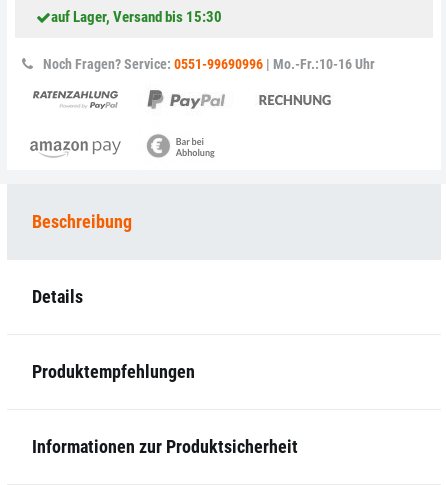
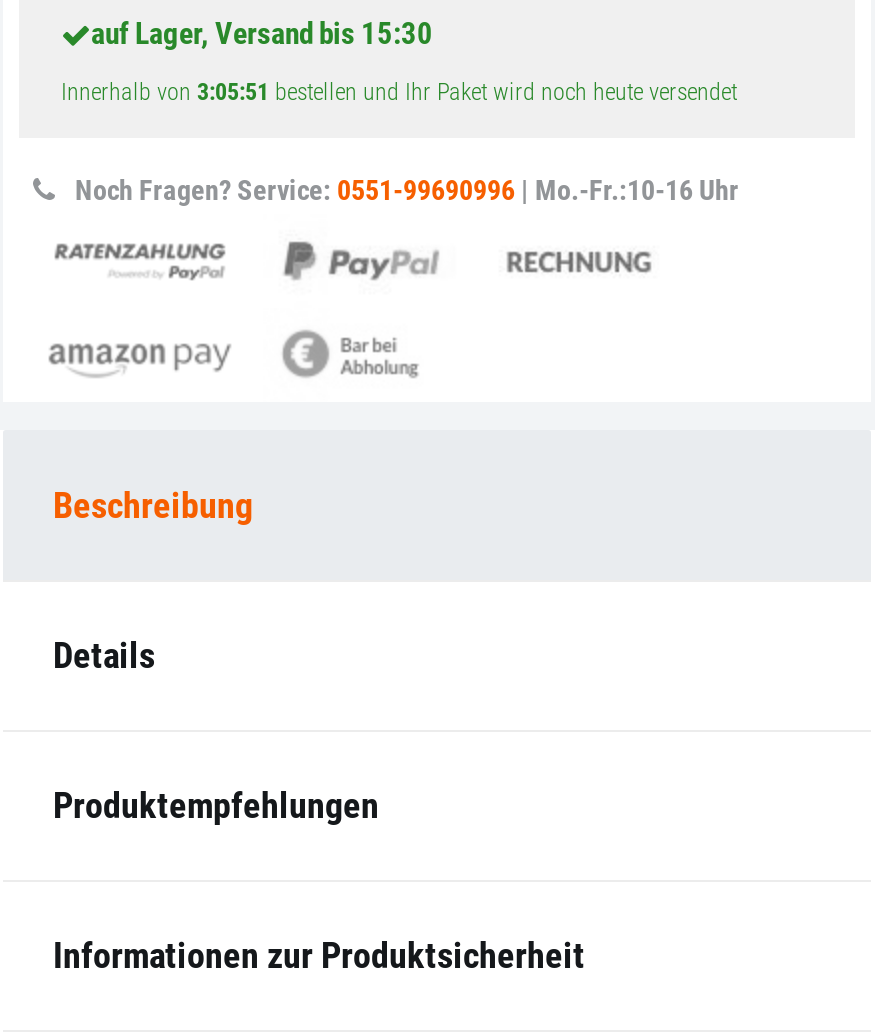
+ Innerhalb von 3:05:51 bestellen und Ihr Paket wird noch heute versendet
